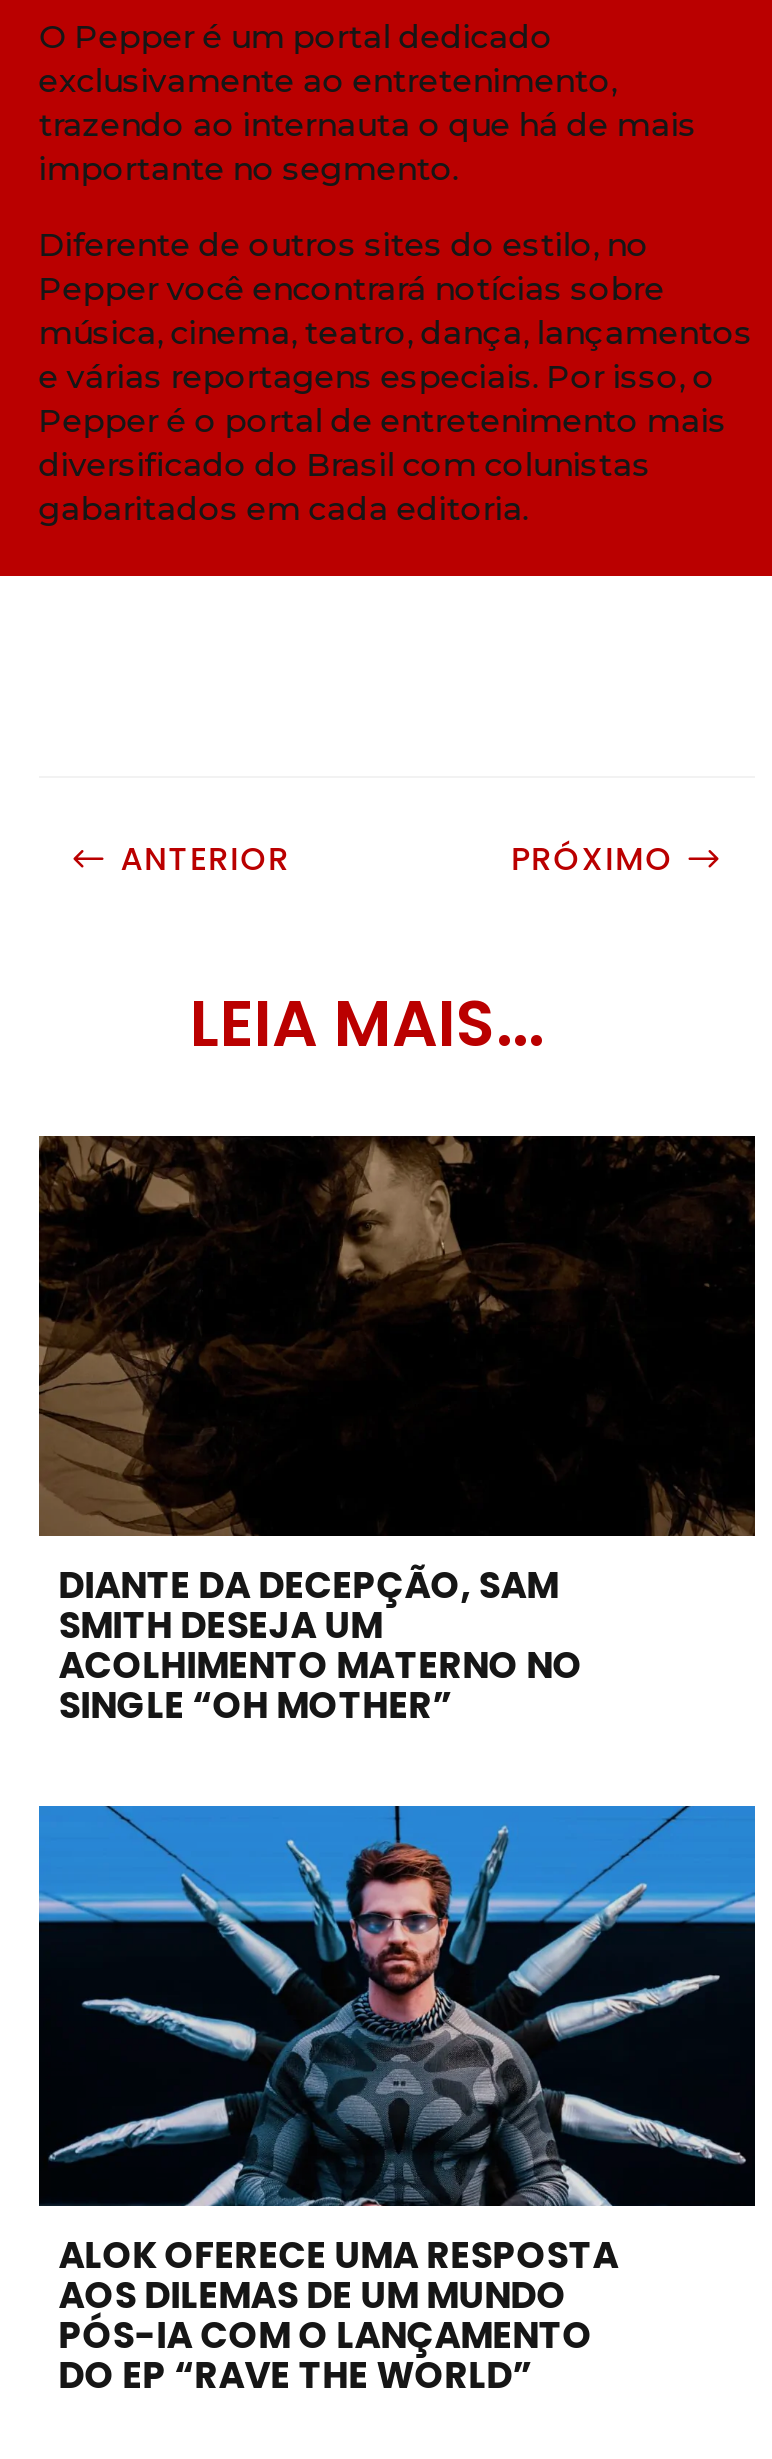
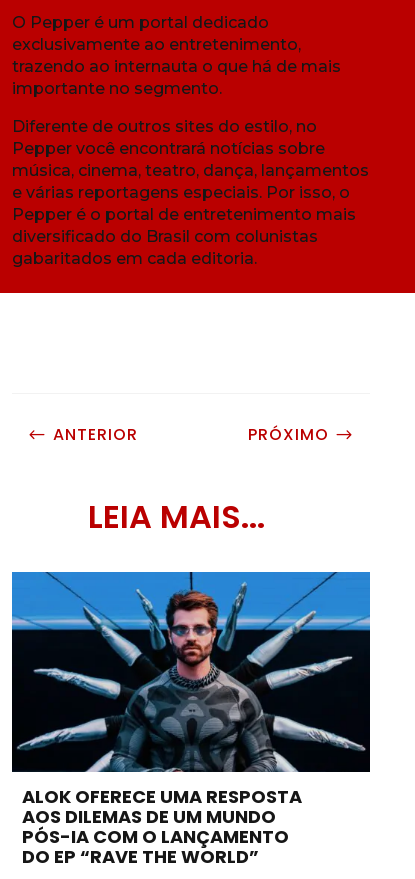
- [image]
- DIANTE DA DECEPÇÃO, SAM
- SMITH DESEJA UM
- ACOLHIMENTO MATERNO NO
- SINGLE “OH MOTHER”
